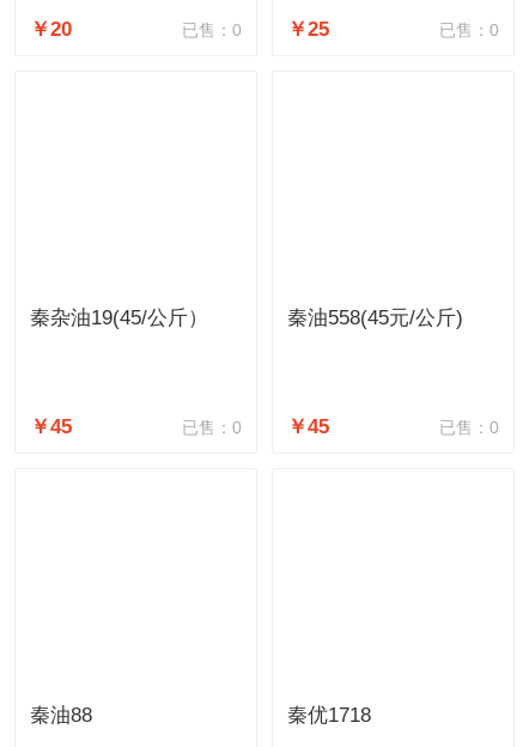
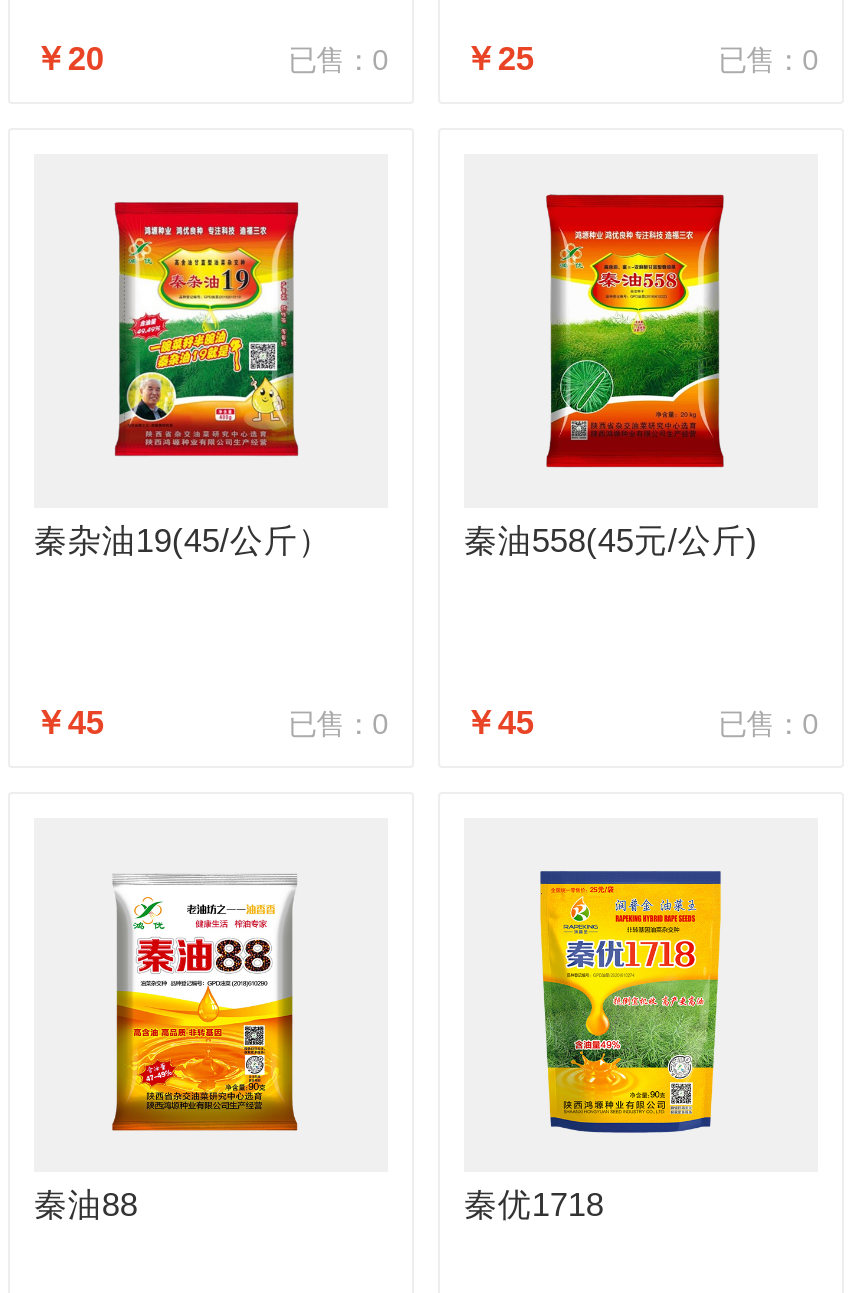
+ [image]

+ [image]

+ [image]

+ [image]
